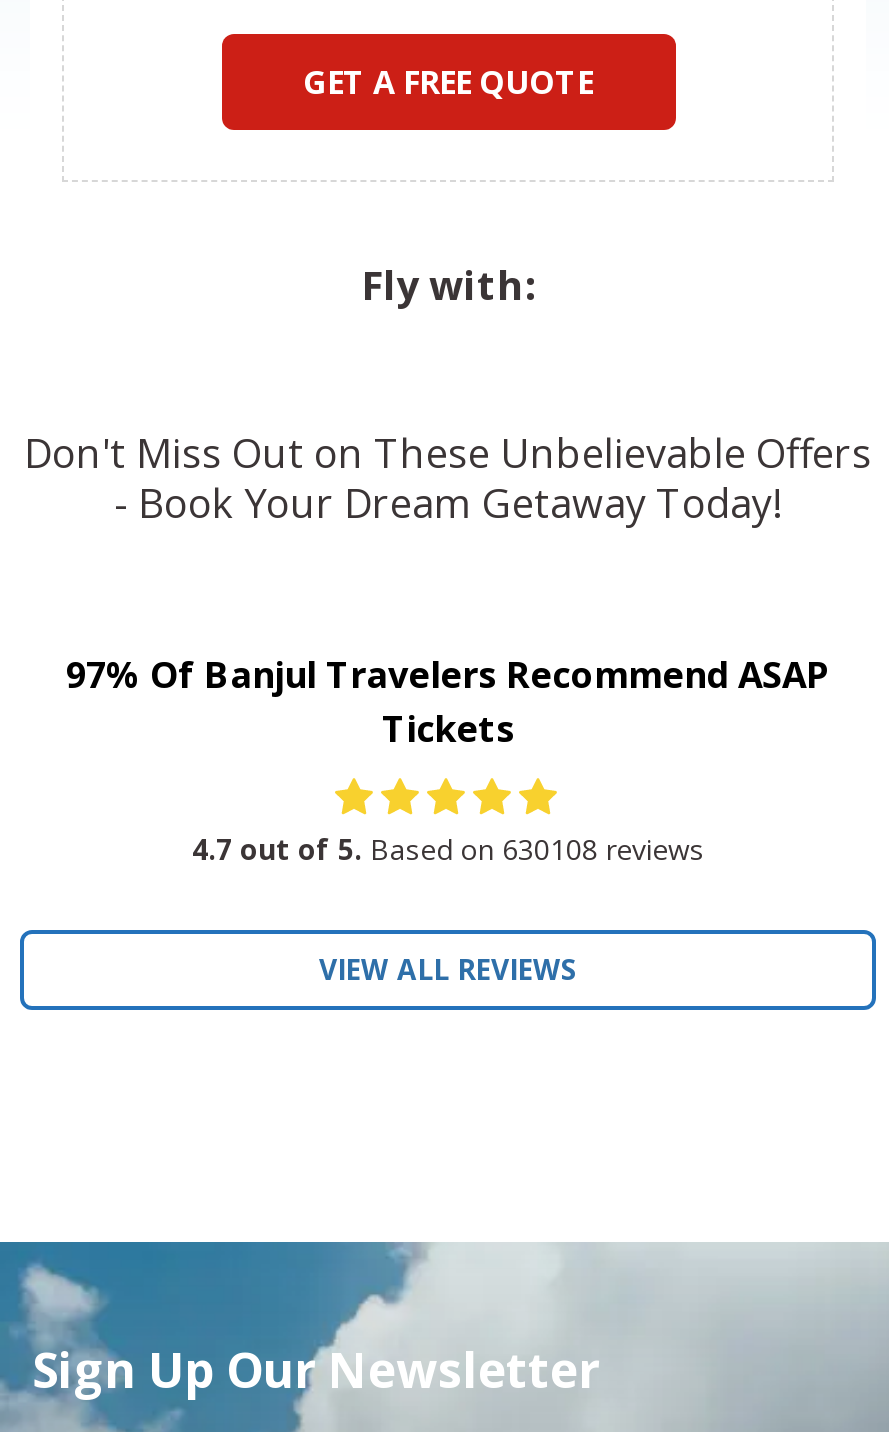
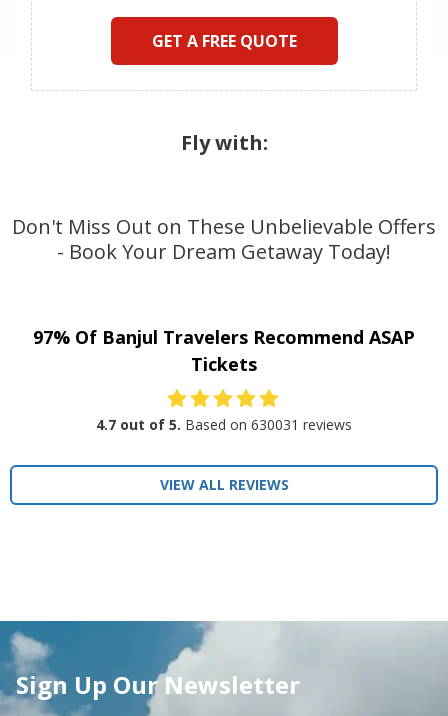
- 4.7 out of 5. Based on 630108 reviews
+ 4.7 out of 5. Based on 630031 reviews
